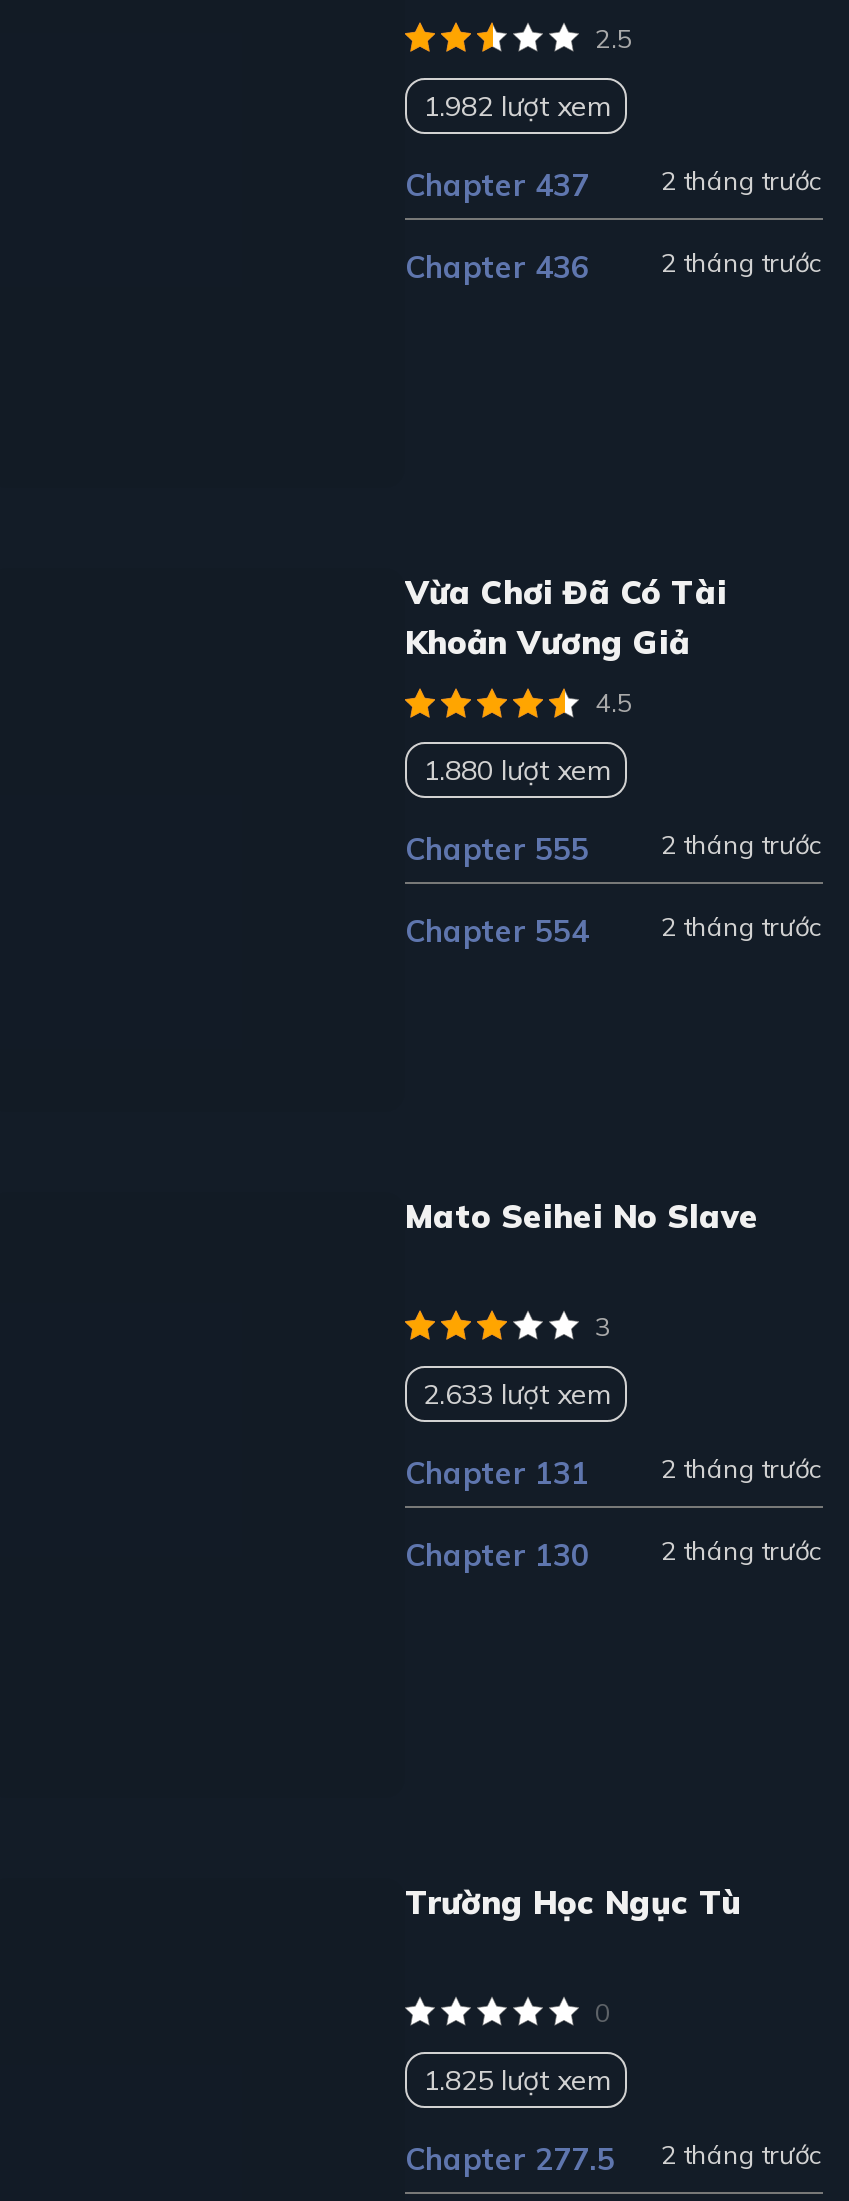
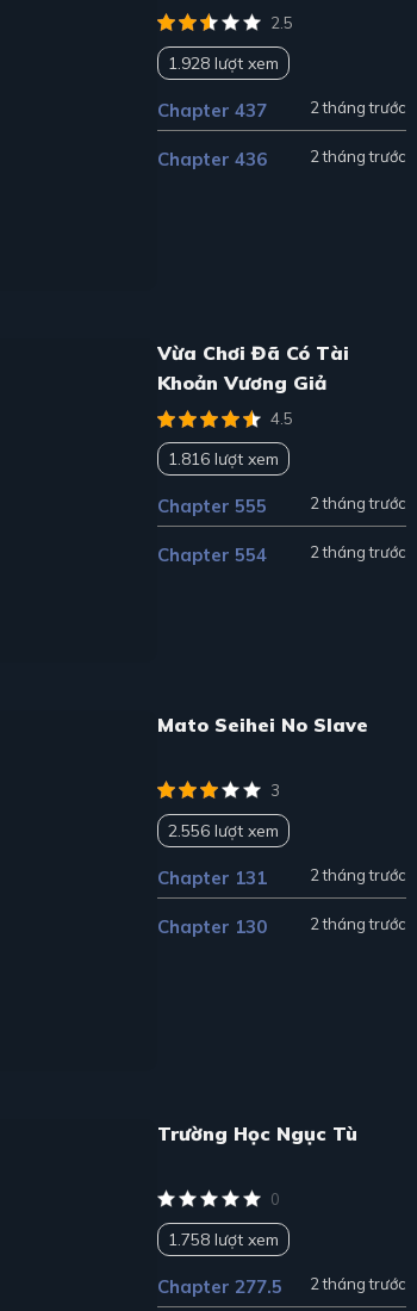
- 1.982 lượt xem
+ 1.928 lượt xem

- 1.880 lượt xem
+ 1.816 lượt xem

- 2.633 lượt xem
+ 2.556 lượt xem

- 1.825 lượt xem
+ 1.758 lượt xem
